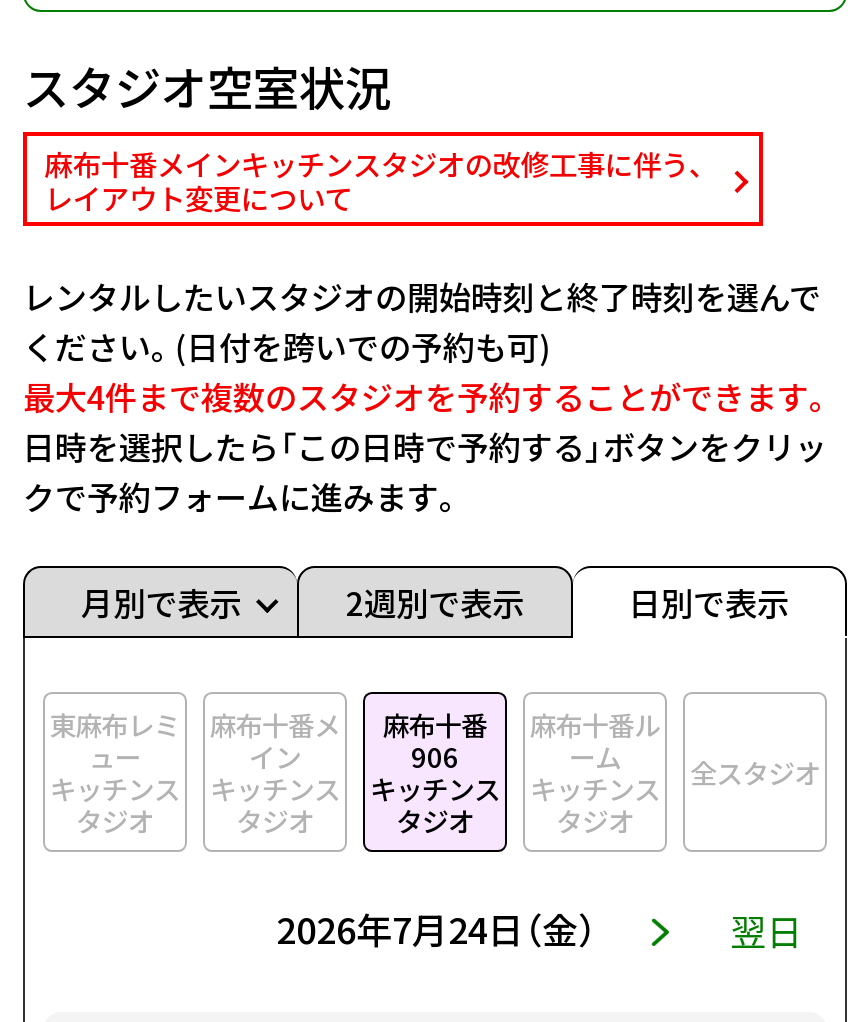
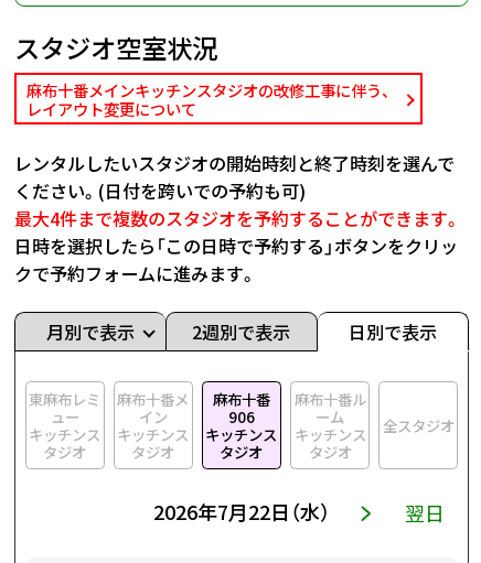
- 2026年7月24日（金）
+ 2026年7月22日（水）
